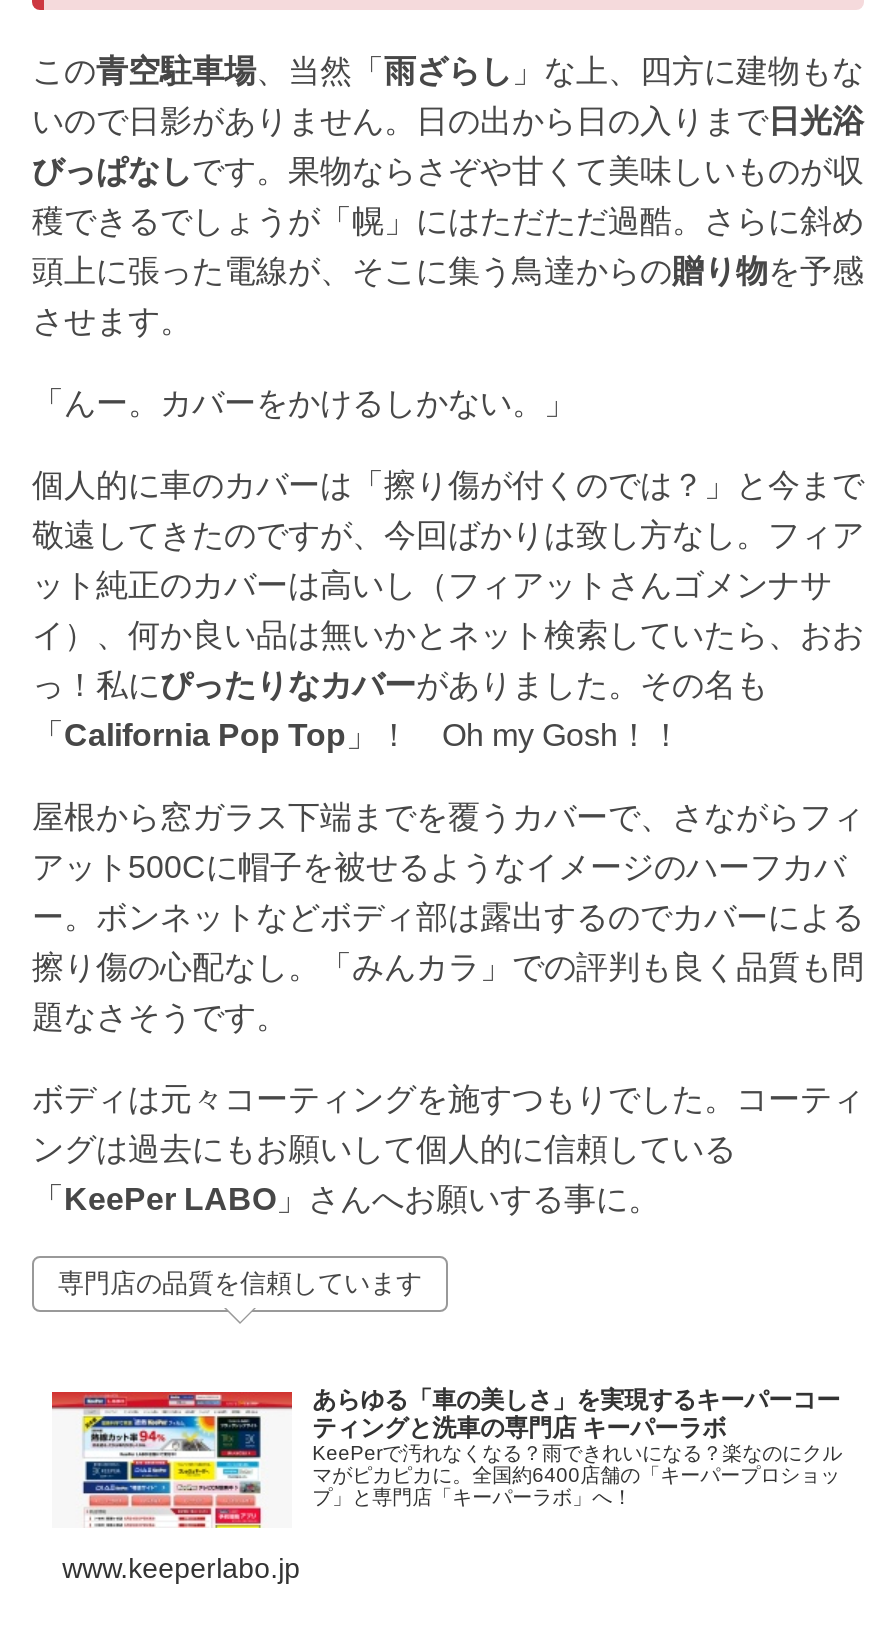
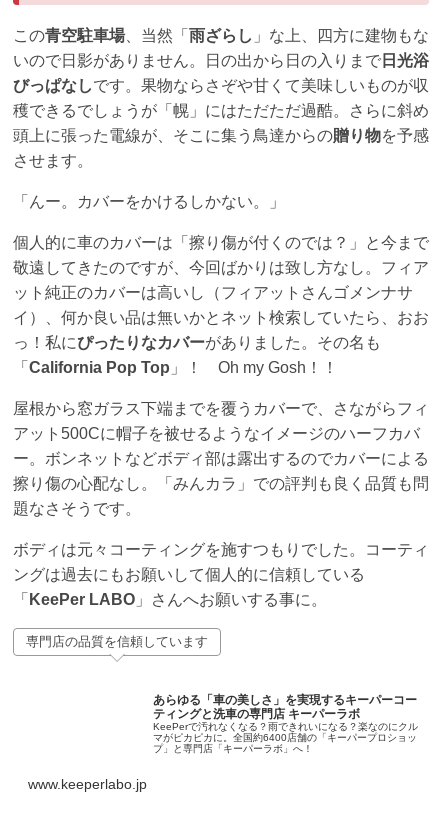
- [image]
